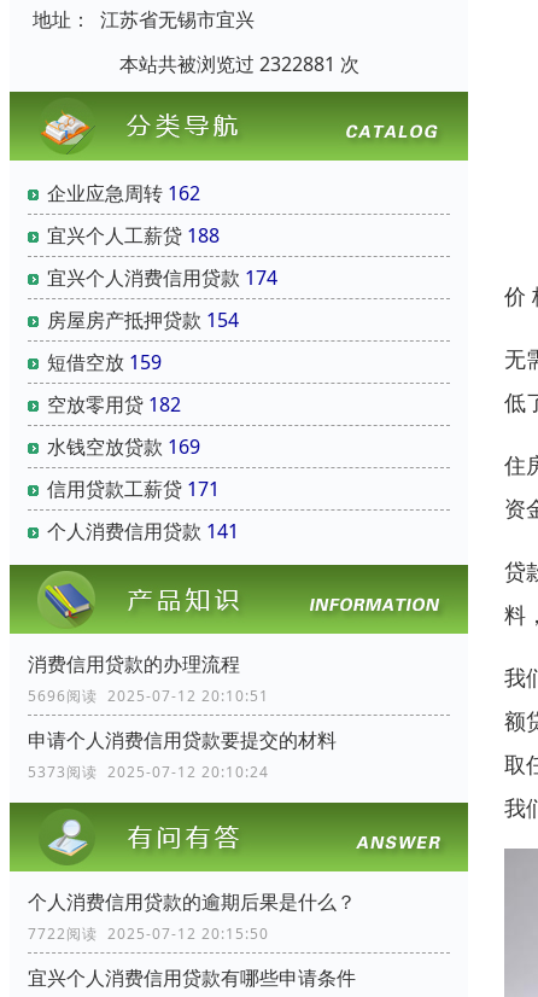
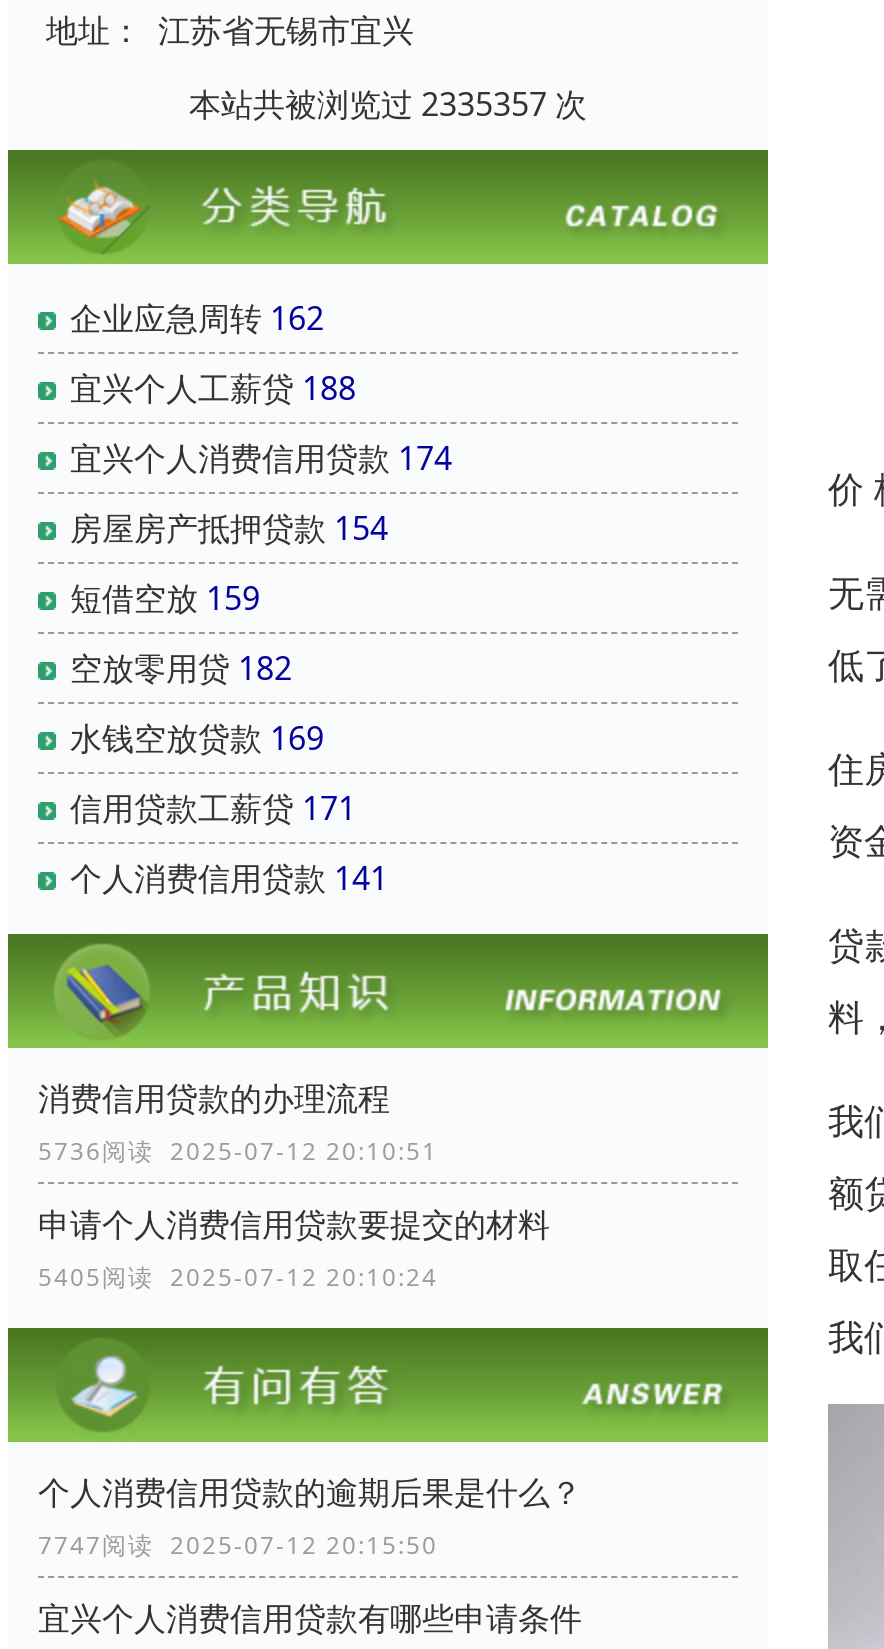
- 本站共被浏览过 2322881 次
+ 本站共被浏览过 2335357 次

- 5696阅读 2025-07-12 20:10:51
+ 5736阅读 2025-07-12 20:10:51

- 5373阅读 2025-07-12 20:10:24
+ 5405阅读 2025-07-12 20:10:24

- 7722阅读 2025-07-12 20:15:50
+ 7747阅读 2025-07-12 20:15:50
